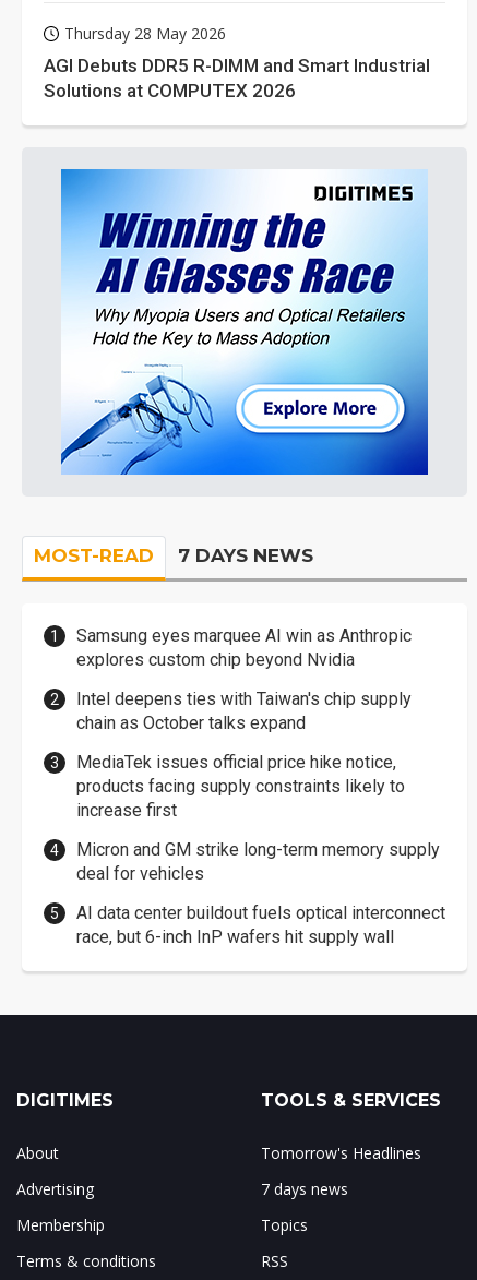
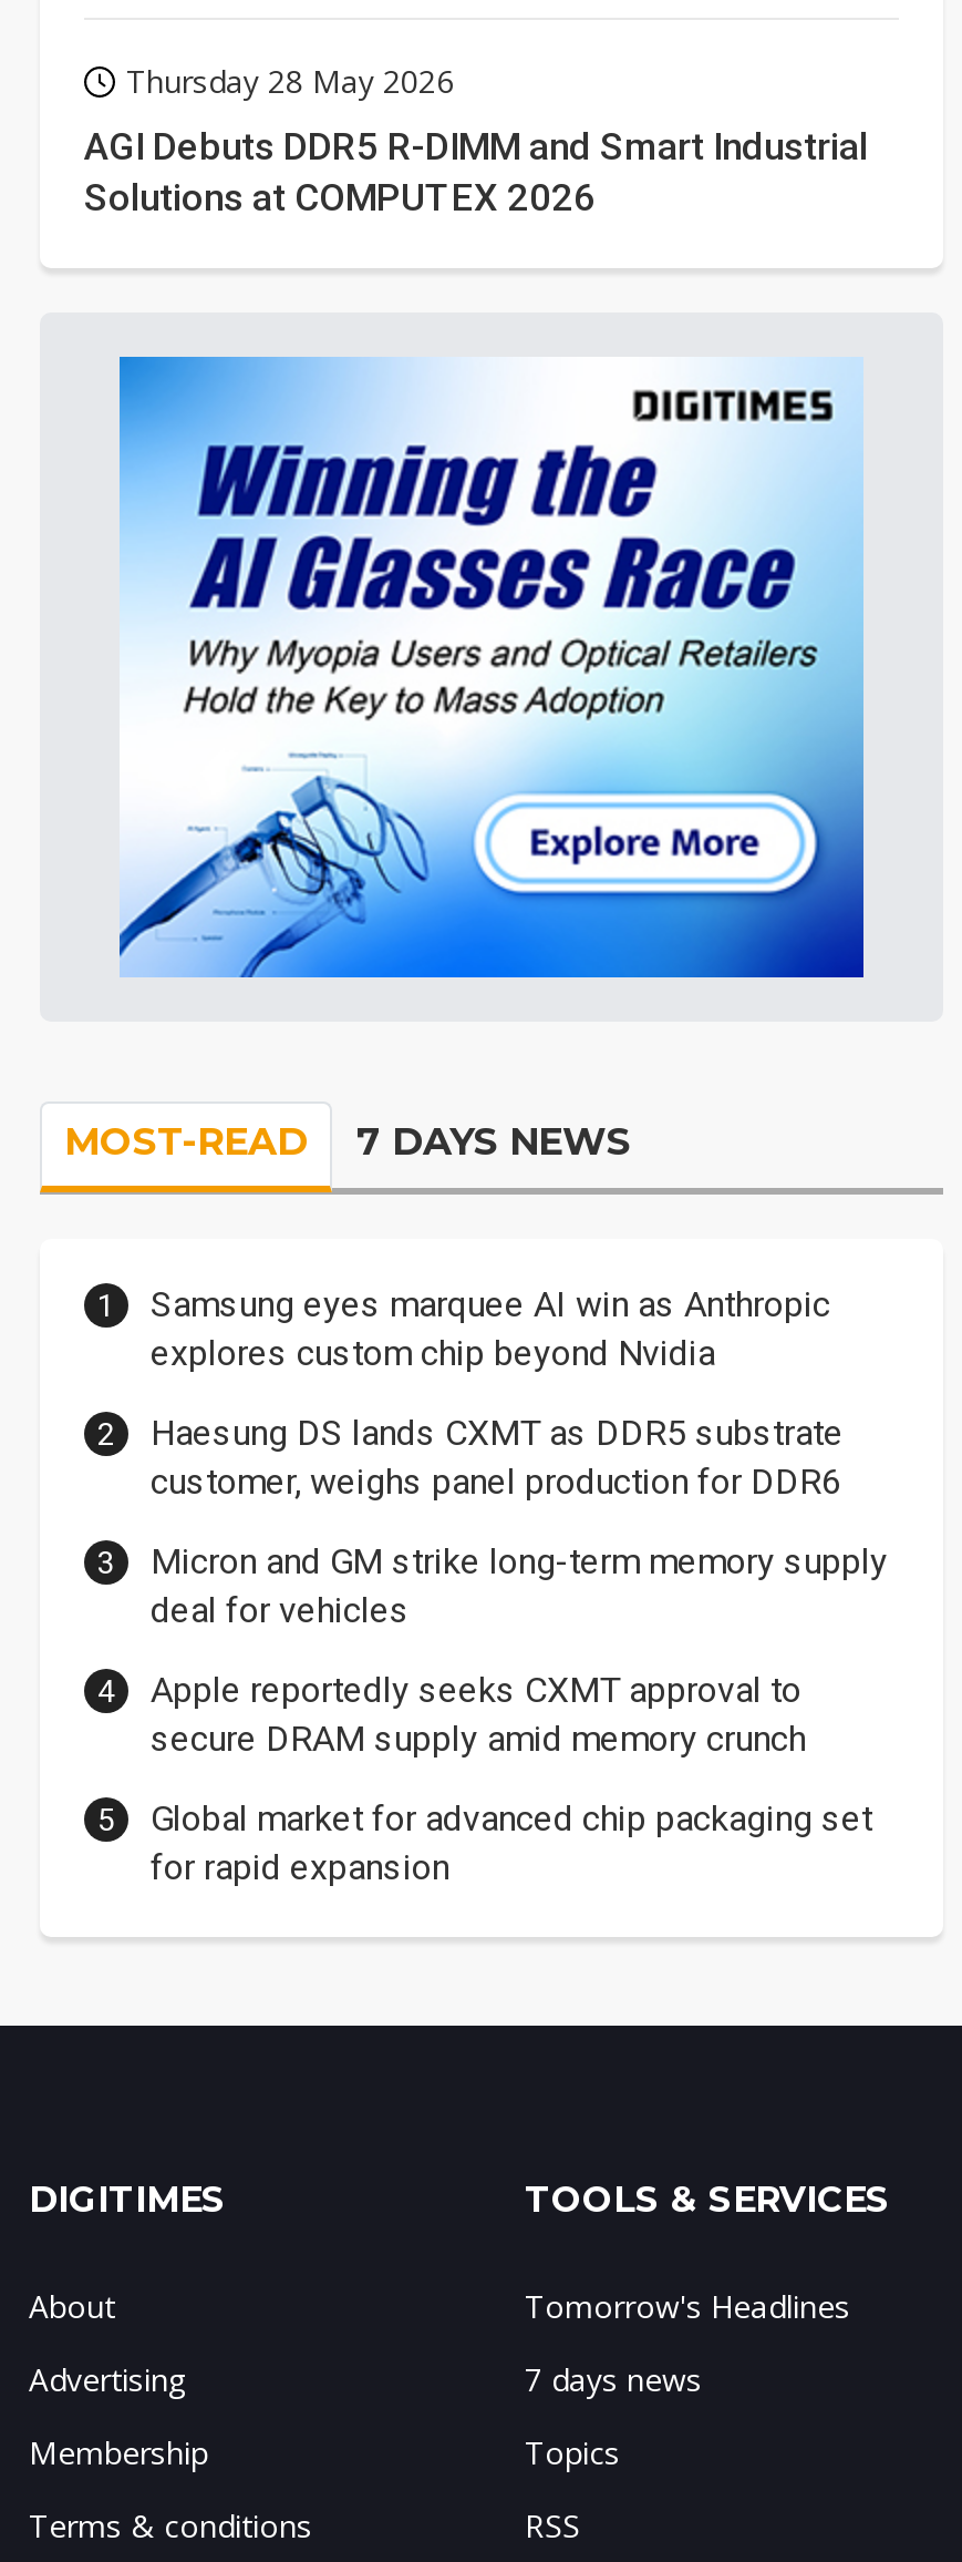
- Intel deepens ties with Taiwan's chip supply
- chain as October talks expand
- MediaTek issues official price hike notice,
- products facing supply constraints likely to
- increase first
+ Haesung DS lands CXMT as DDR5 substrate
+ customer, weighs panel production for DDR6

moved up: Micron and GM strike long-term memory supply | deal for vehicles

- AI data center buildout fuels optical interconnect
- race, but 6-inch InP wafers hit supply wall
+ Apple reportedly seeks CXMT approval to
+ secure DRAM supply amid memory crunch
+ Global market for advanced chip packaging set
+ for rapid expansion
